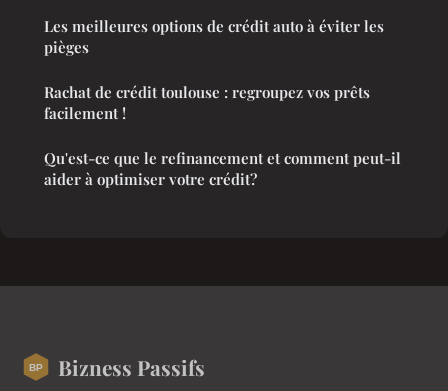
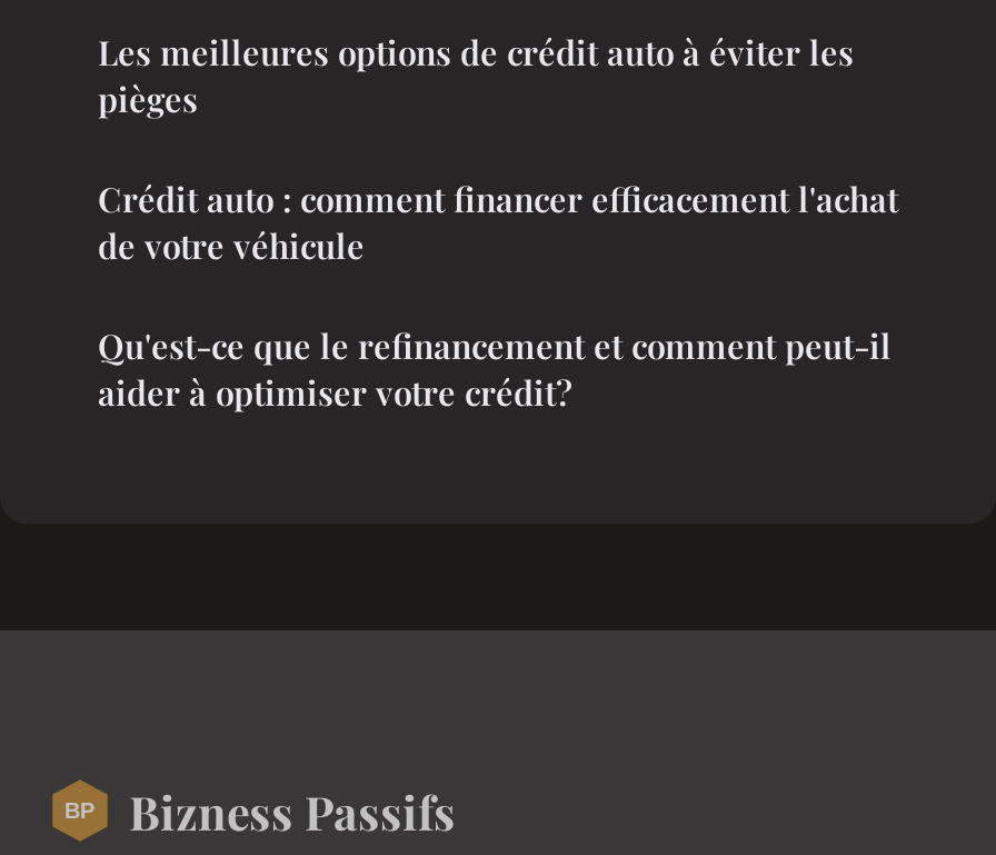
- Rachat de crédit toulouse : regroupez vos prêts
- facilement !
+ Crédit auto : comment financer efficacement l'achat
+ de votre véhicule
